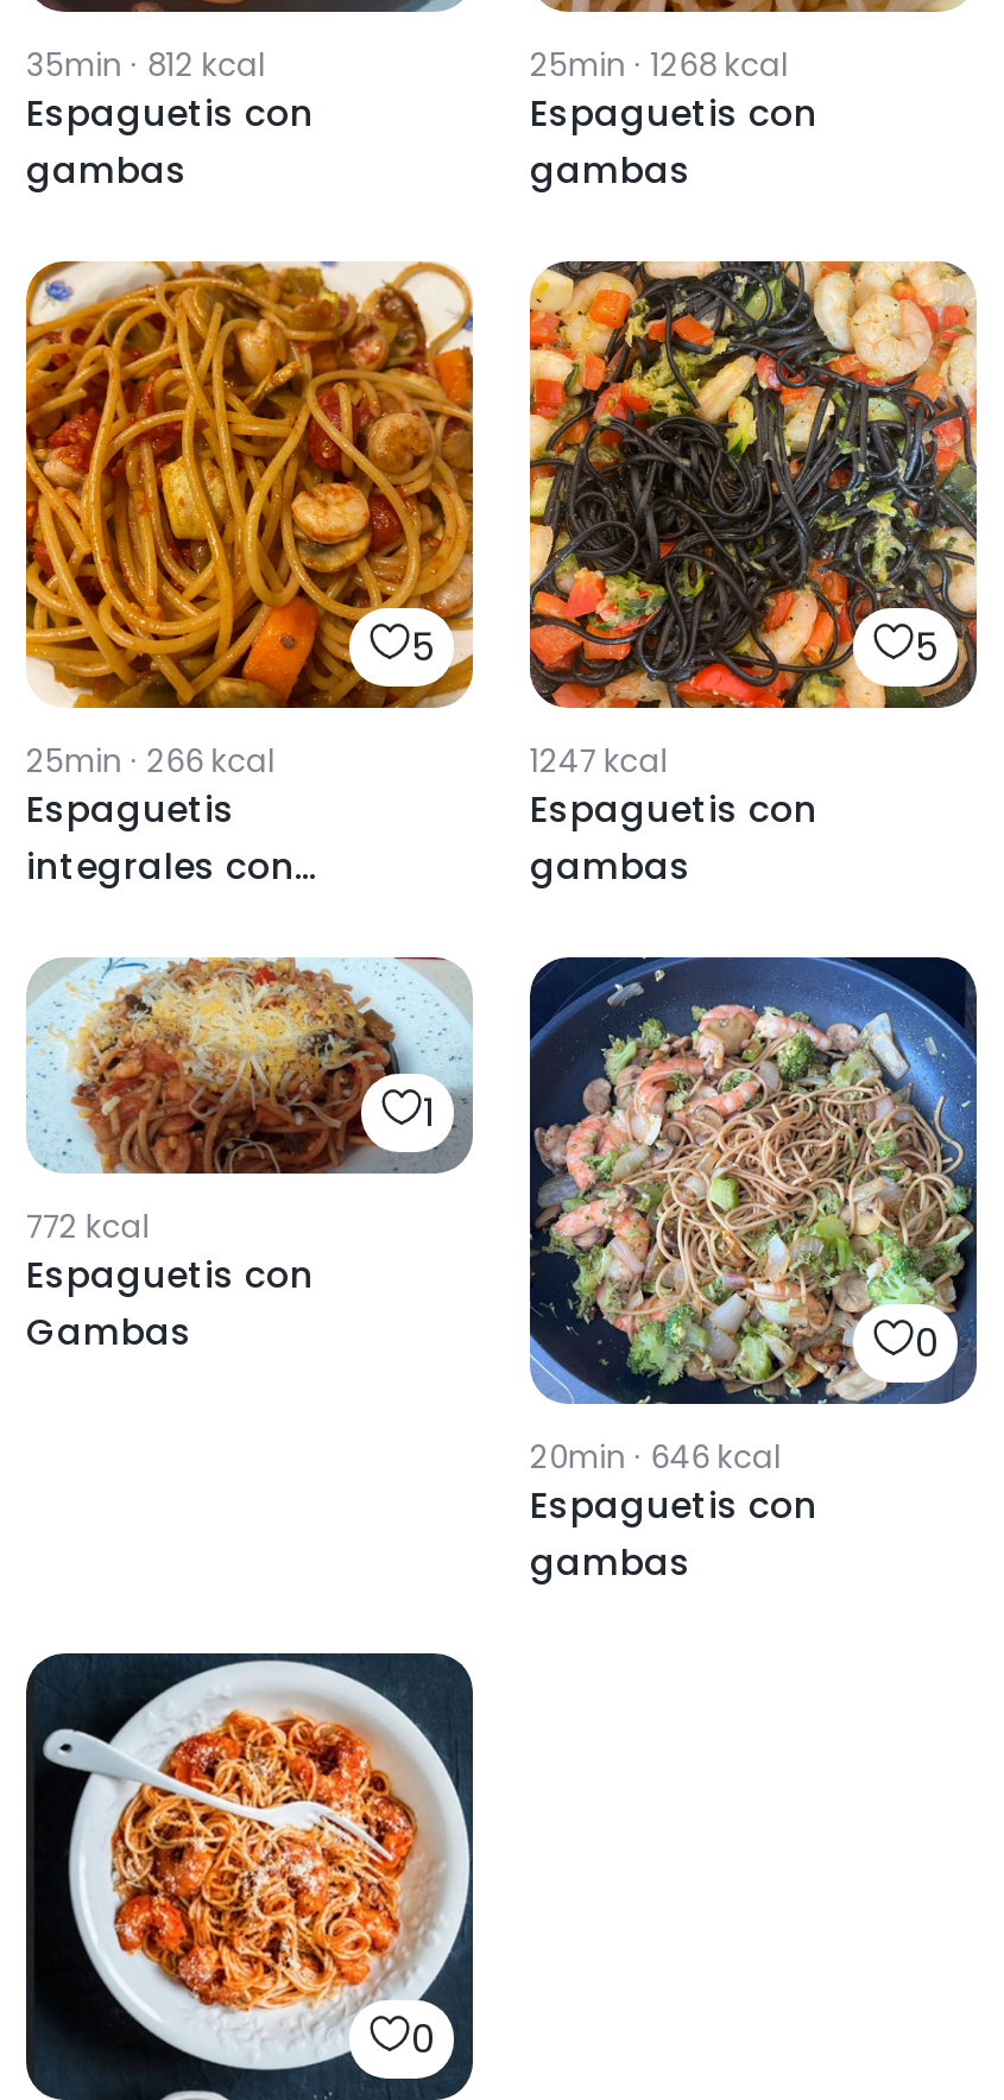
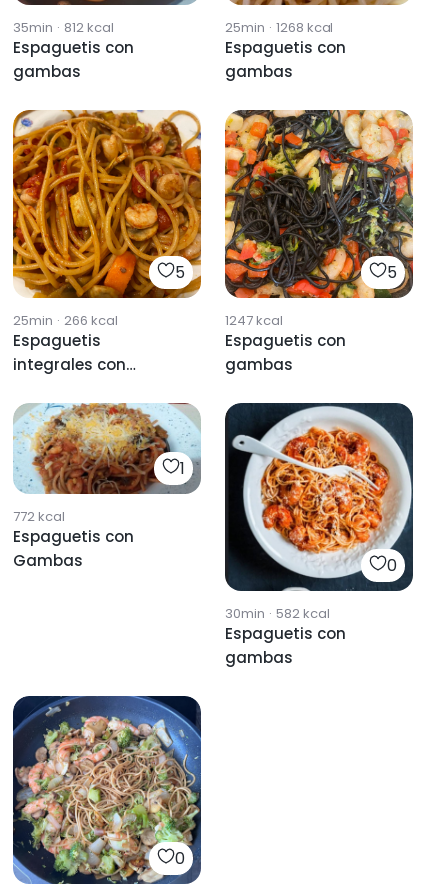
moved down: [image]

- 20min · 646 kcal
+ 30min · 582 kcal

moved up: [image]
